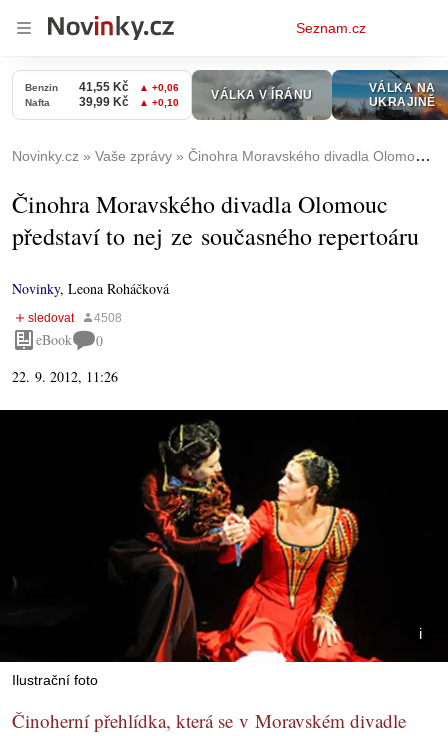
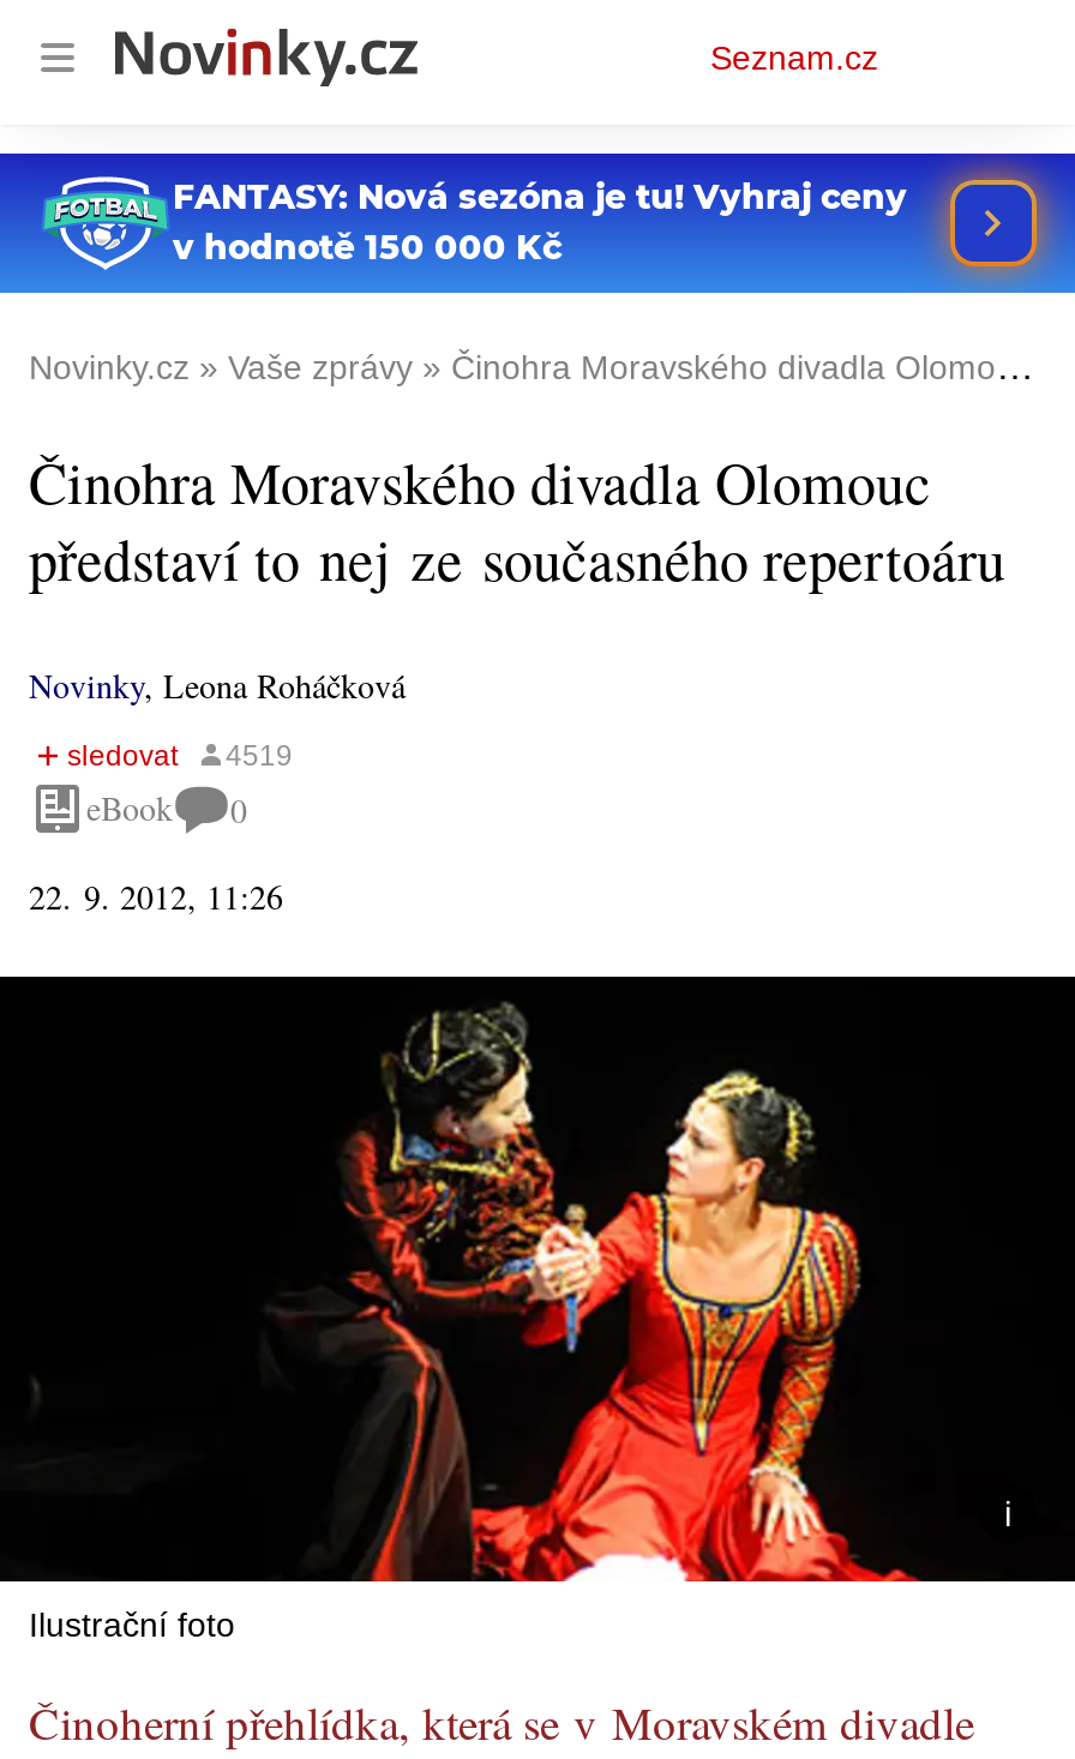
- [image]
+ [image]
